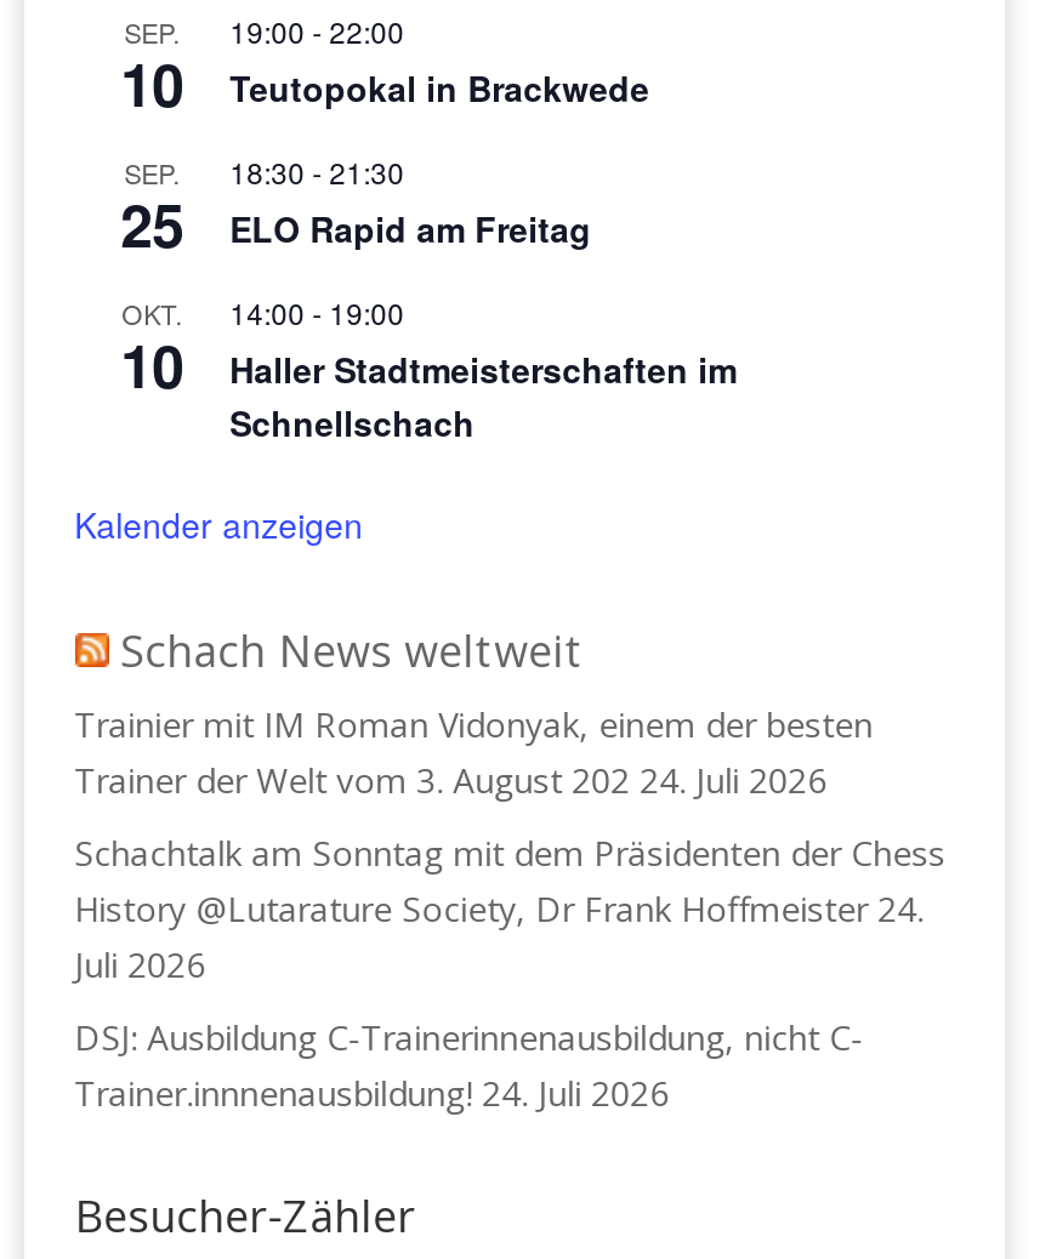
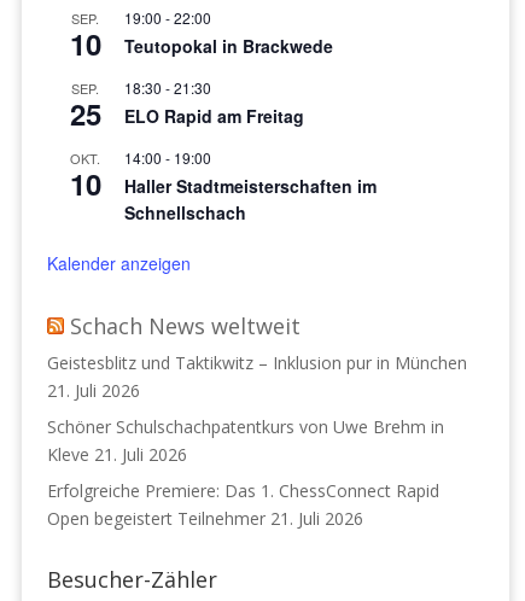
- Trainier mit IM Roman Vidonyak, einem der besten
- Trainer der Welt vom 3. August 202 24. Juli 2026
+ Geistesblitz und Taktikwitz – Inklusion pur in München
+ 21. Juli 2026

- Schachtalk am Sonntag mit dem Präsidenten der Chess
- History @Lutarature Society, Dr Frank Hoffmeister 24.
- Juli 2026
+ Schöner Schulschachpatentkurs von Uwe Brehm in
+ Kleve 21. Juli 2026

- DSJ: Ausbildung C-Trainerinnenausbildung, nicht C-
- Trainer.innnenausbildung! 24. Juli 2026
+ Erfolgreiche Premiere: Das 1. ChessConnect Rapid
+ Open begeistert Teilnehmer 21. Juli 2026
